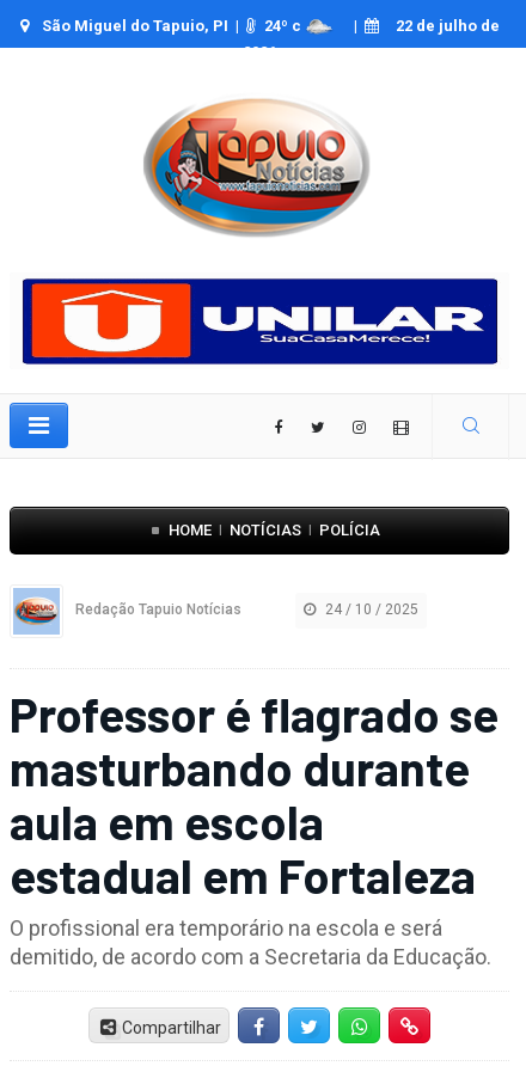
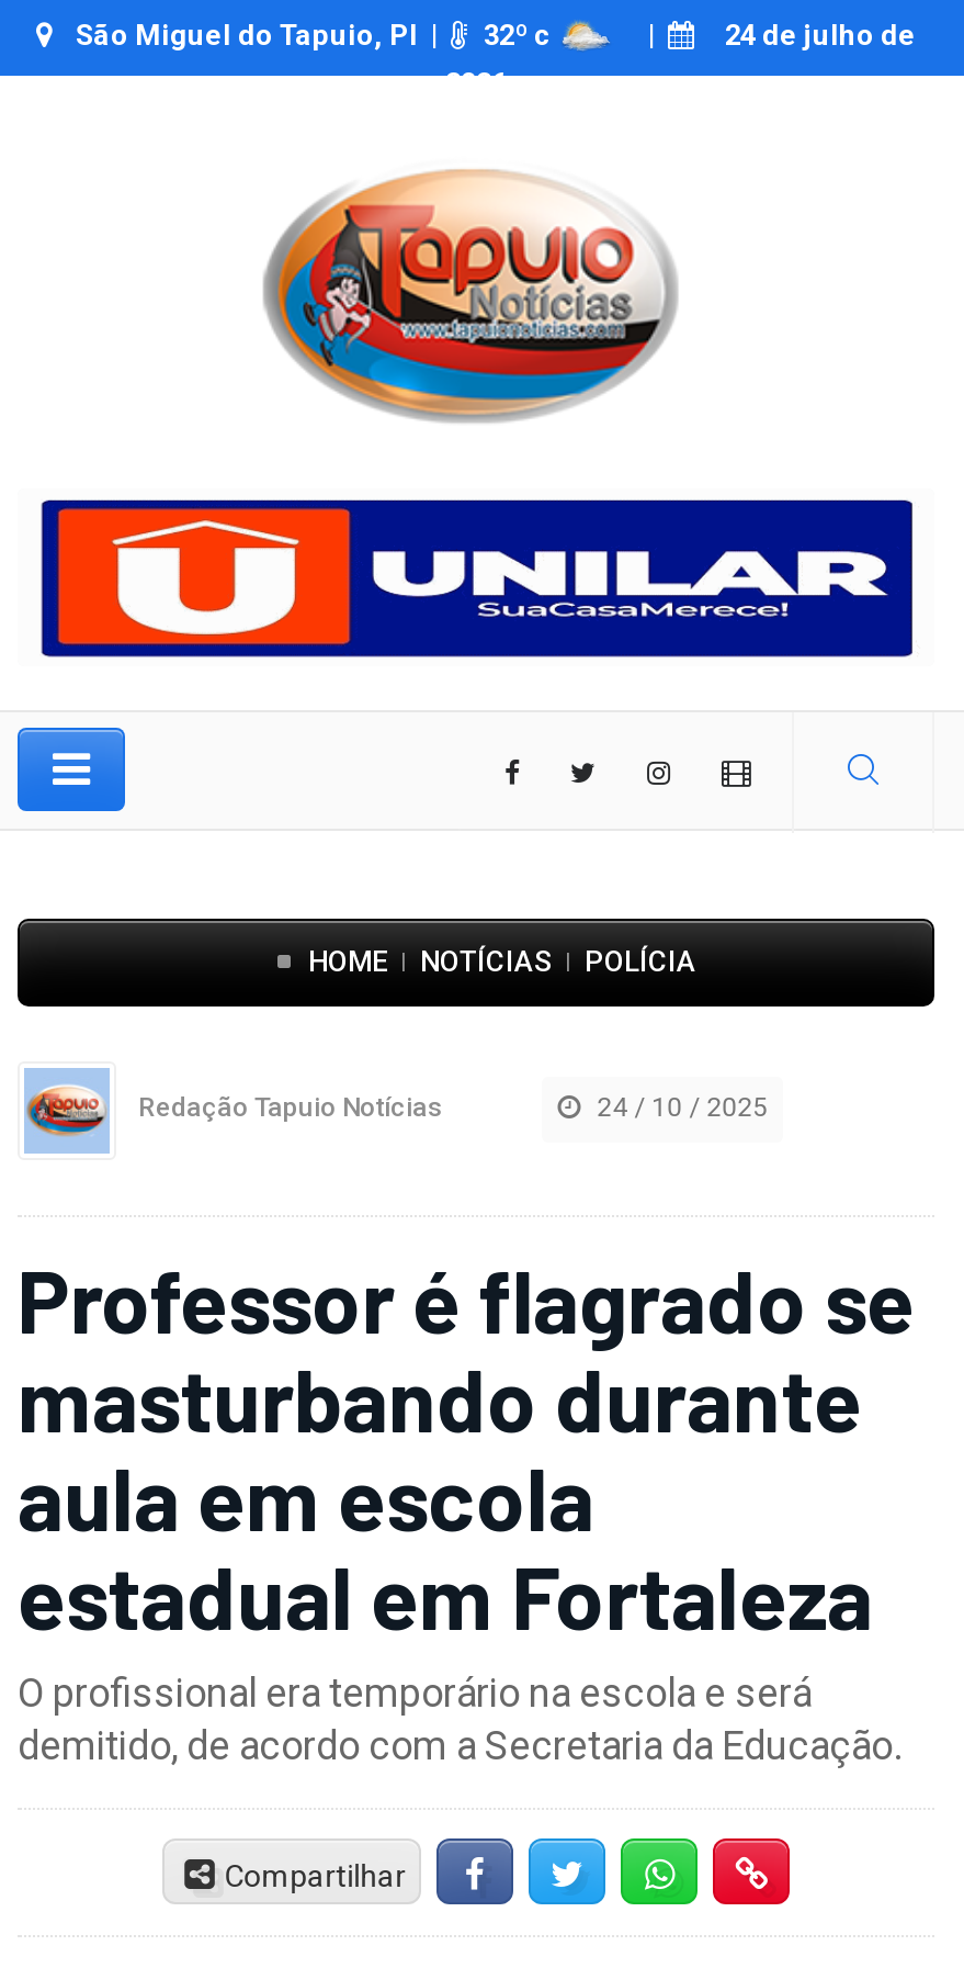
- 24º c
+ 32º c

- 22 de julho de
+ 24 de julho de
